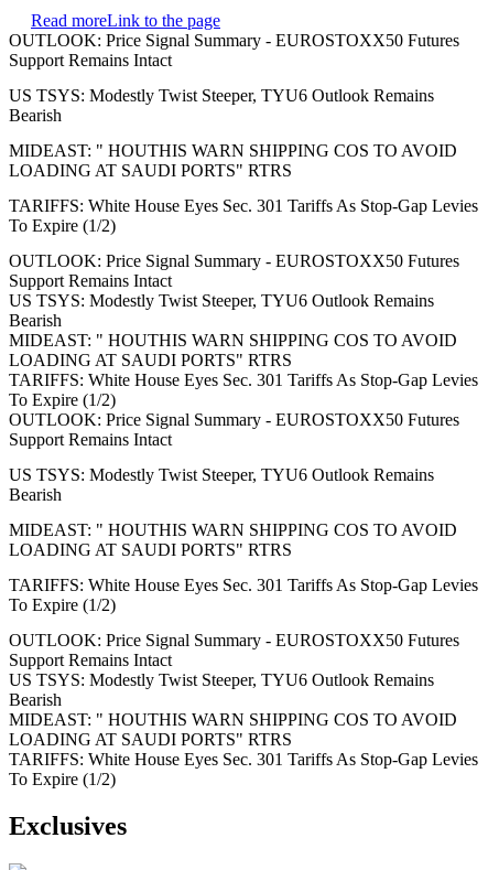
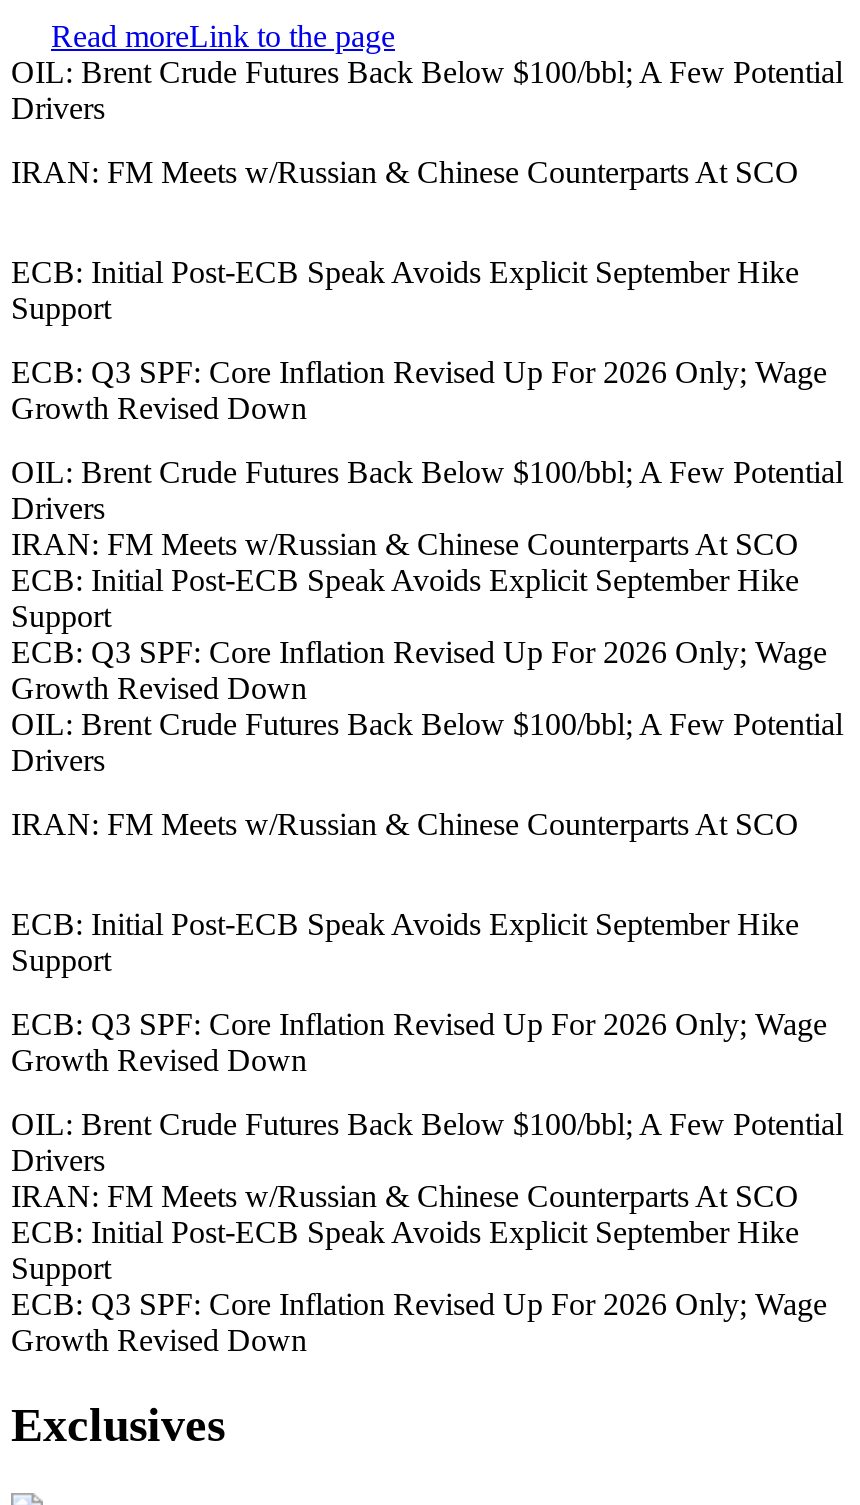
- OUTLOOK: Price Signal Summary - EUROSTOXX50 Futures
- Support Remains Intact
+ OIL: Brent Crude Futures Back Below $100/bbl; A Few Potential
+ Drivers

- US TSYS: Modestly Twist Steeper, TYU6 Outlook Remains
- Bearish
+ IRAN: FM Meets w/Russian & Chinese Counterparts At SCO

- MIDEAST: " HOUTHIS WARN SHIPPING COS TO AVOID
- LOADING AT SAUDI PORTS" RTRS
+ ECB: Initial Post-ECB Speak Avoids Explicit September Hike
+ Support

- TARIFFS: White House Eyes Sec. 301 Tariffs As Stop-Gap Levies
- To Expire (1/2)
+ ECB: Q3 SPF: Core Inflation Revised Up For 2026 Only; Wage
+ Growth Revised Down

- OUTLOOK: Price Signal Summary - EUROSTOXX50 Futures
- Support Remains Intact
- US TSYS: Modestly Twist Steeper, TYU6 Outlook Remains
- Bearish
- MIDEAST: " HOUTHIS WARN SHIPPING COS TO AVOID
- LOADING AT SAUDI PORTS" RTRS
- TARIFFS: White House Eyes Sec. 301 Tariffs As Stop-Gap Levies
- To Expire (1/2)
- OUTLOOK: Price Signal Summary - EUROSTOXX50 Futures
- Support Remains Intact
+ OIL: Brent Crude Futures Back Below $100/bbl; A Few Potential
+ Drivers
+ IRAN: FM Meets w/Russian & Chinese Counterparts At SCO
+ ECB: Initial Post-ECB Speak Avoids Explicit September Hike
+ Support
+ ECB: Q3 SPF: Core Inflation Revised Up For 2026 Only; Wage
+ Growth Revised Down
+ OIL: Brent Crude Futures Back Below $100/bbl; A Few Potential
+ Drivers

- US TSYS: Modestly Twist Steeper, TYU6 Outlook Remains
- Bearish
+ IRAN: FM Meets w/Russian & Chinese Counterparts At SCO

- MIDEAST: " HOUTHIS WARN SHIPPING COS TO AVOID
- LOADING AT SAUDI PORTS" RTRS
+ ECB: Initial Post-ECB Speak Avoids Explicit September Hike
+ Support

- TARIFFS: White House Eyes Sec. 301 Tariffs As Stop-Gap Levies
- To Expire (1/2)
+ ECB: Q3 SPF: Core Inflation Revised Up For 2026 Only; Wage
+ Growth Revised Down

- OUTLOOK: Price Signal Summary - EUROSTOXX50 Futures
- Support Remains Intact
- US TSYS: Modestly Twist Steeper, TYU6 Outlook Remains
- Bearish
- MIDEAST: " HOUTHIS WARN SHIPPING COS TO AVOID
- LOADING AT SAUDI PORTS" RTRS
- TARIFFS: White House Eyes Sec. 301 Tariffs As Stop-Gap Levies
- To Expire (1/2)
+ OIL: Brent Crude Futures Back Below $100/bbl; A Few Potential
+ Drivers
+ IRAN: FM Meets w/Russian & Chinese Counterparts At SCO
+ ECB: Initial Post-ECB Speak Avoids Explicit September Hike
+ Support
+ ECB: Q3 SPF: Core Inflation Revised Up For 2026 Only; Wage
+ Growth Revised Down
